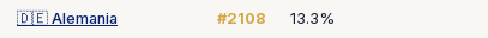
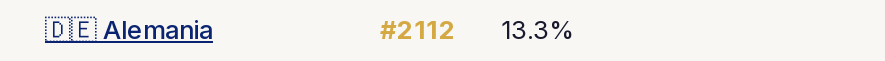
- #2108 13.3%
+ #2112 13.3%
